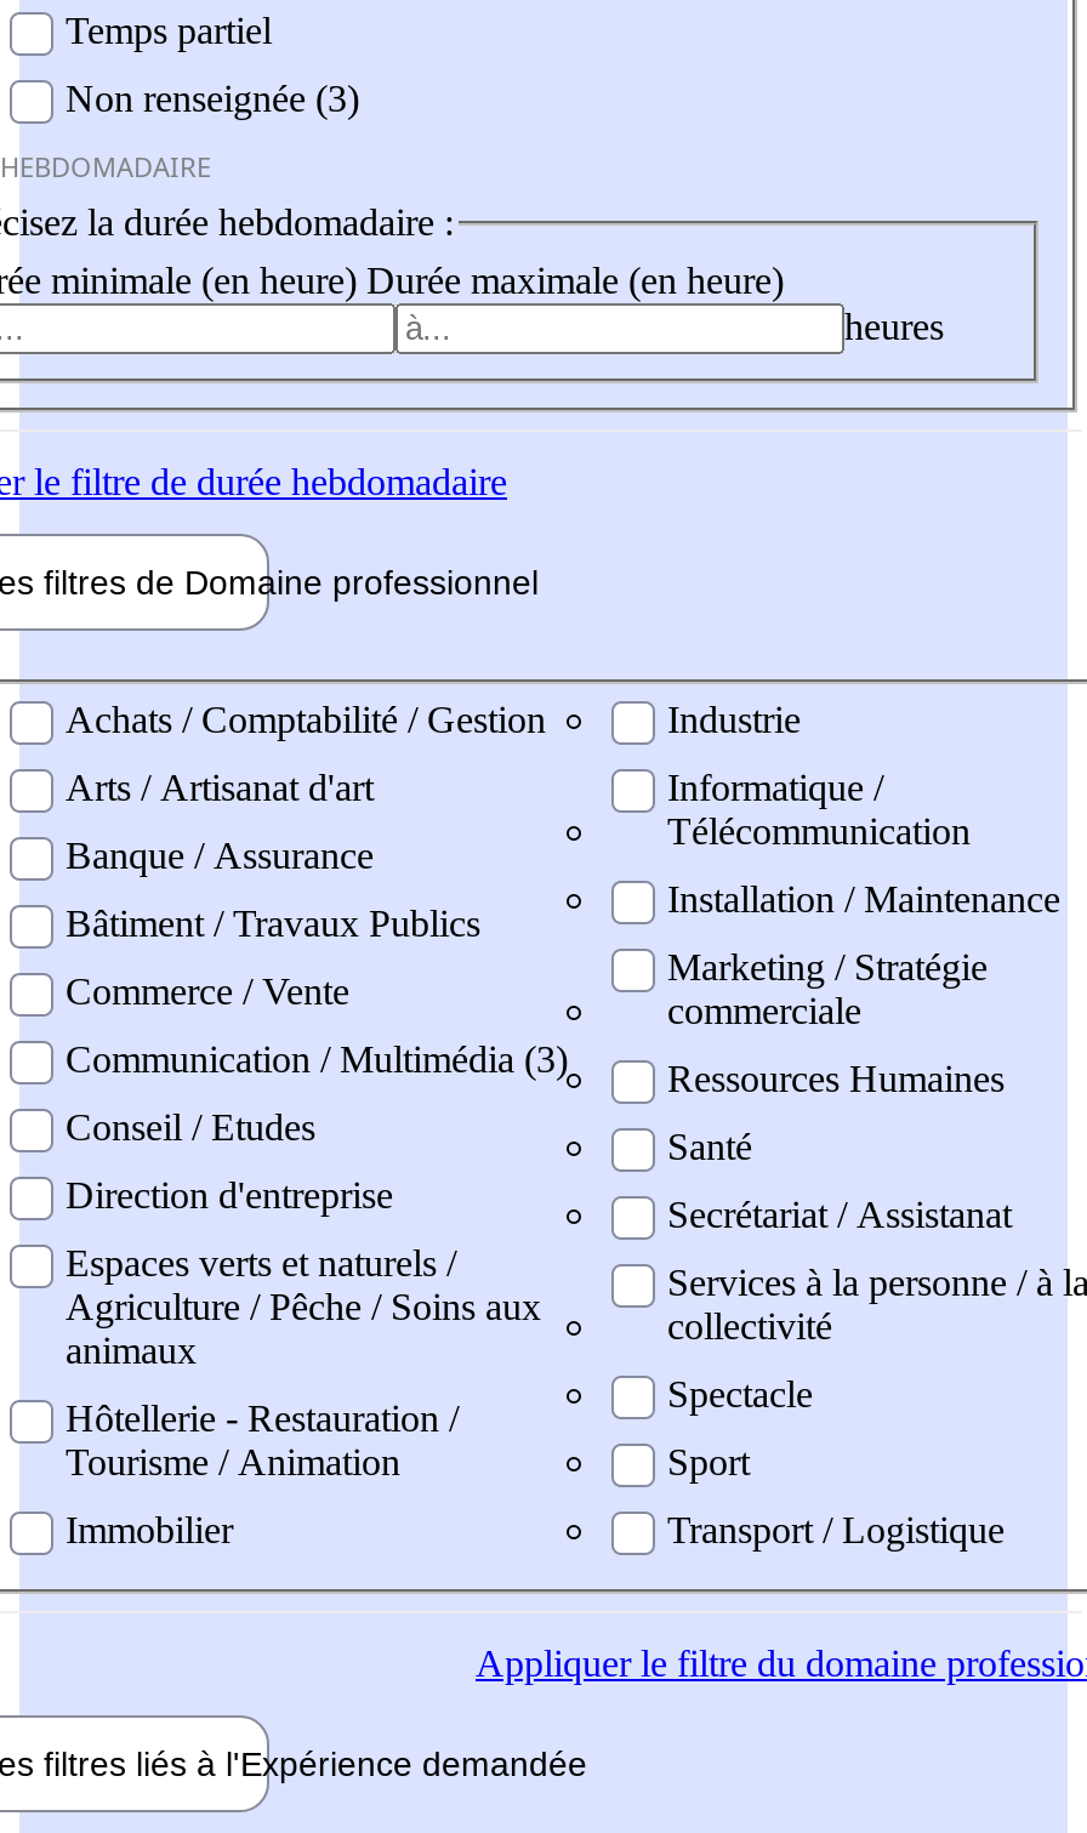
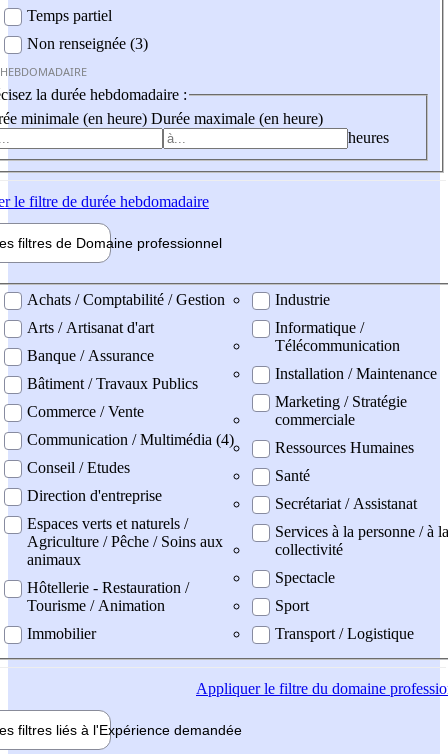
- Communication / Multimédia (3)
+ Communication / Multimédia (4)
